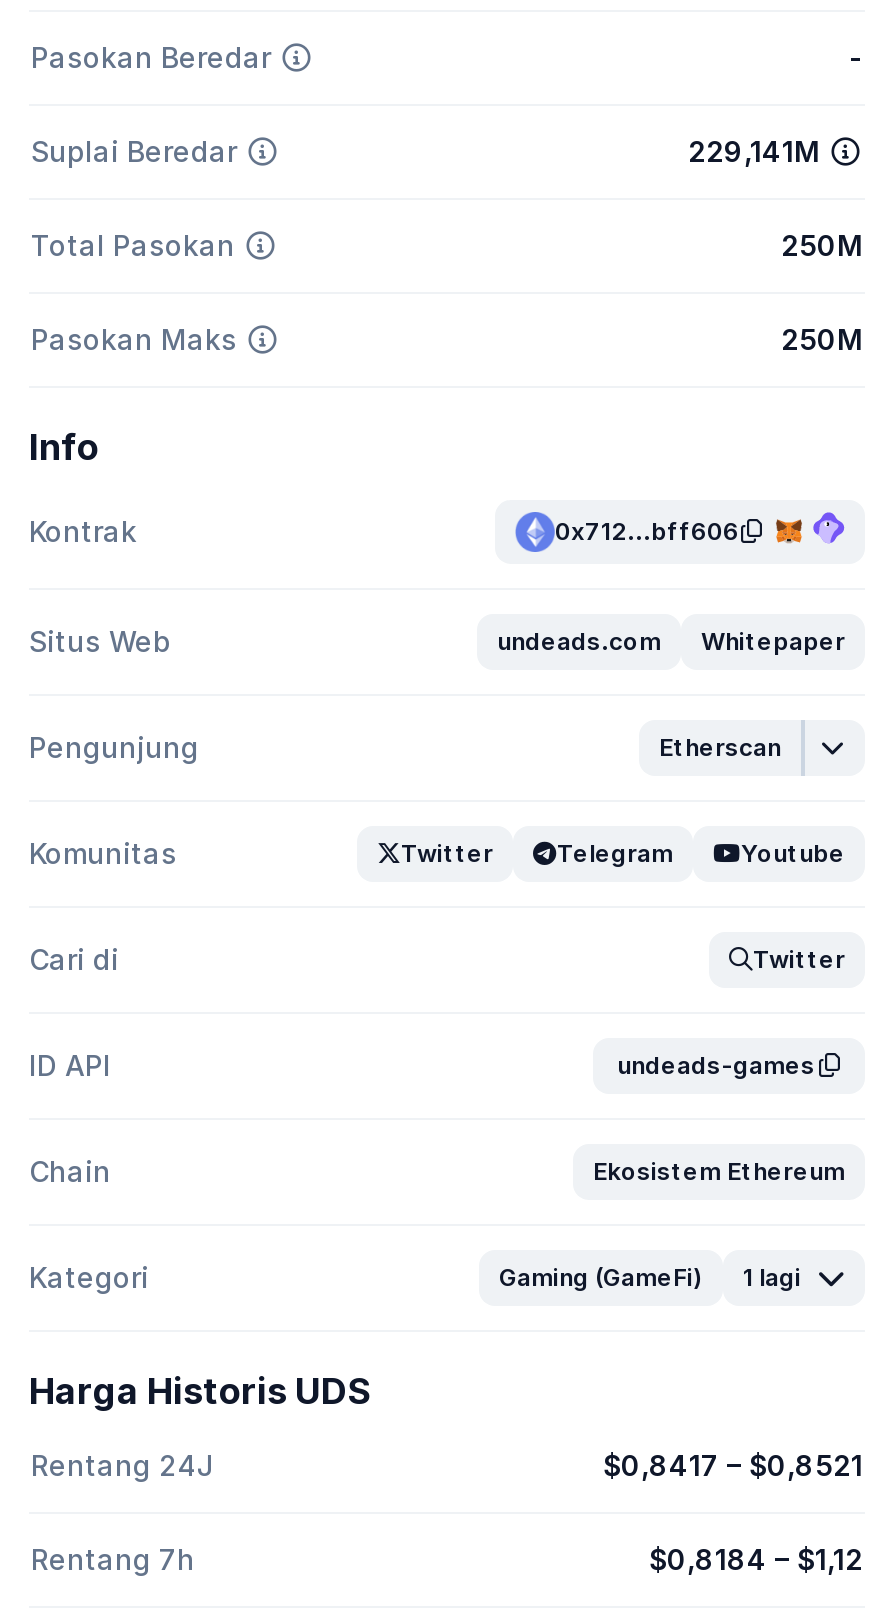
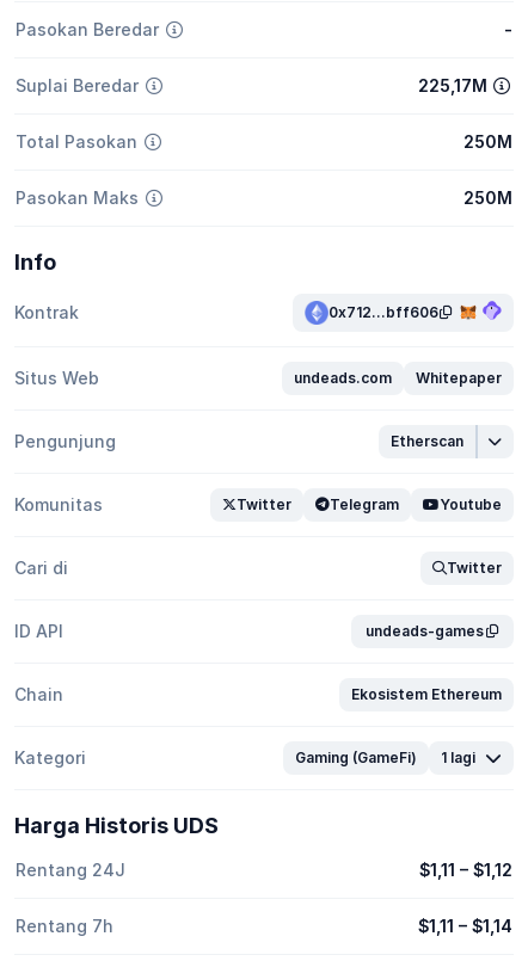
- 229,141M
+ 225,17M

- $0,8417 – $0,8521
+ $1,11 – $1,12

- $0,8184 – $1,12
+ $1,11 – $1,14
